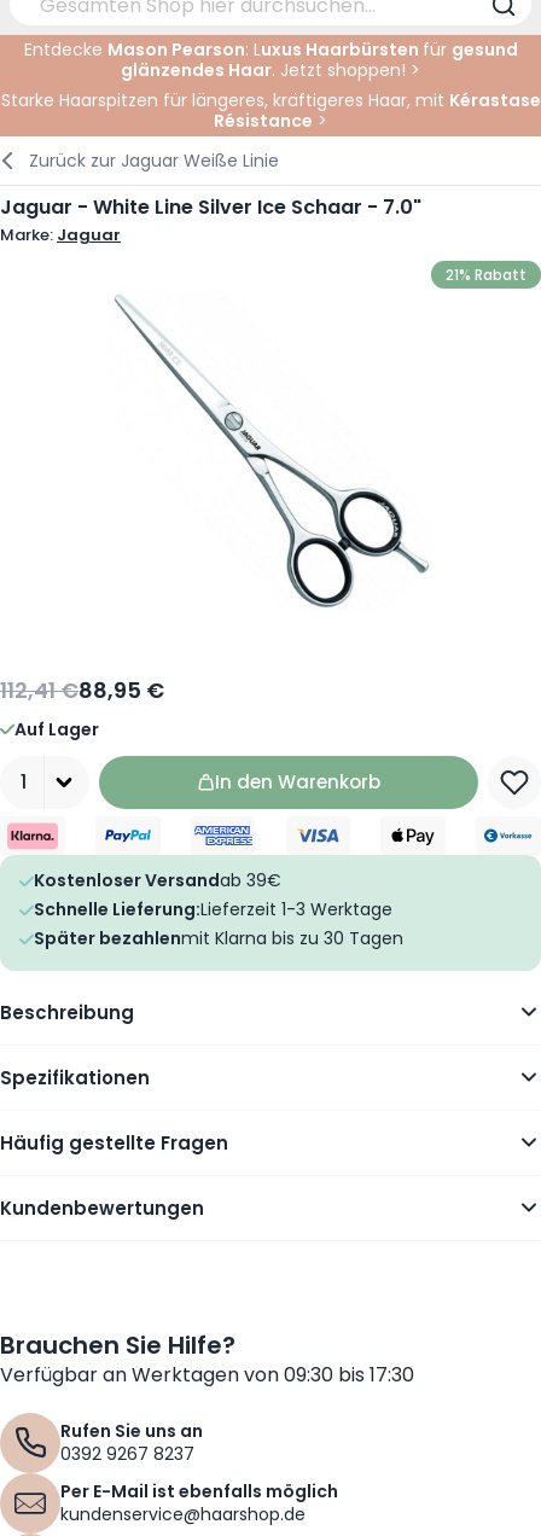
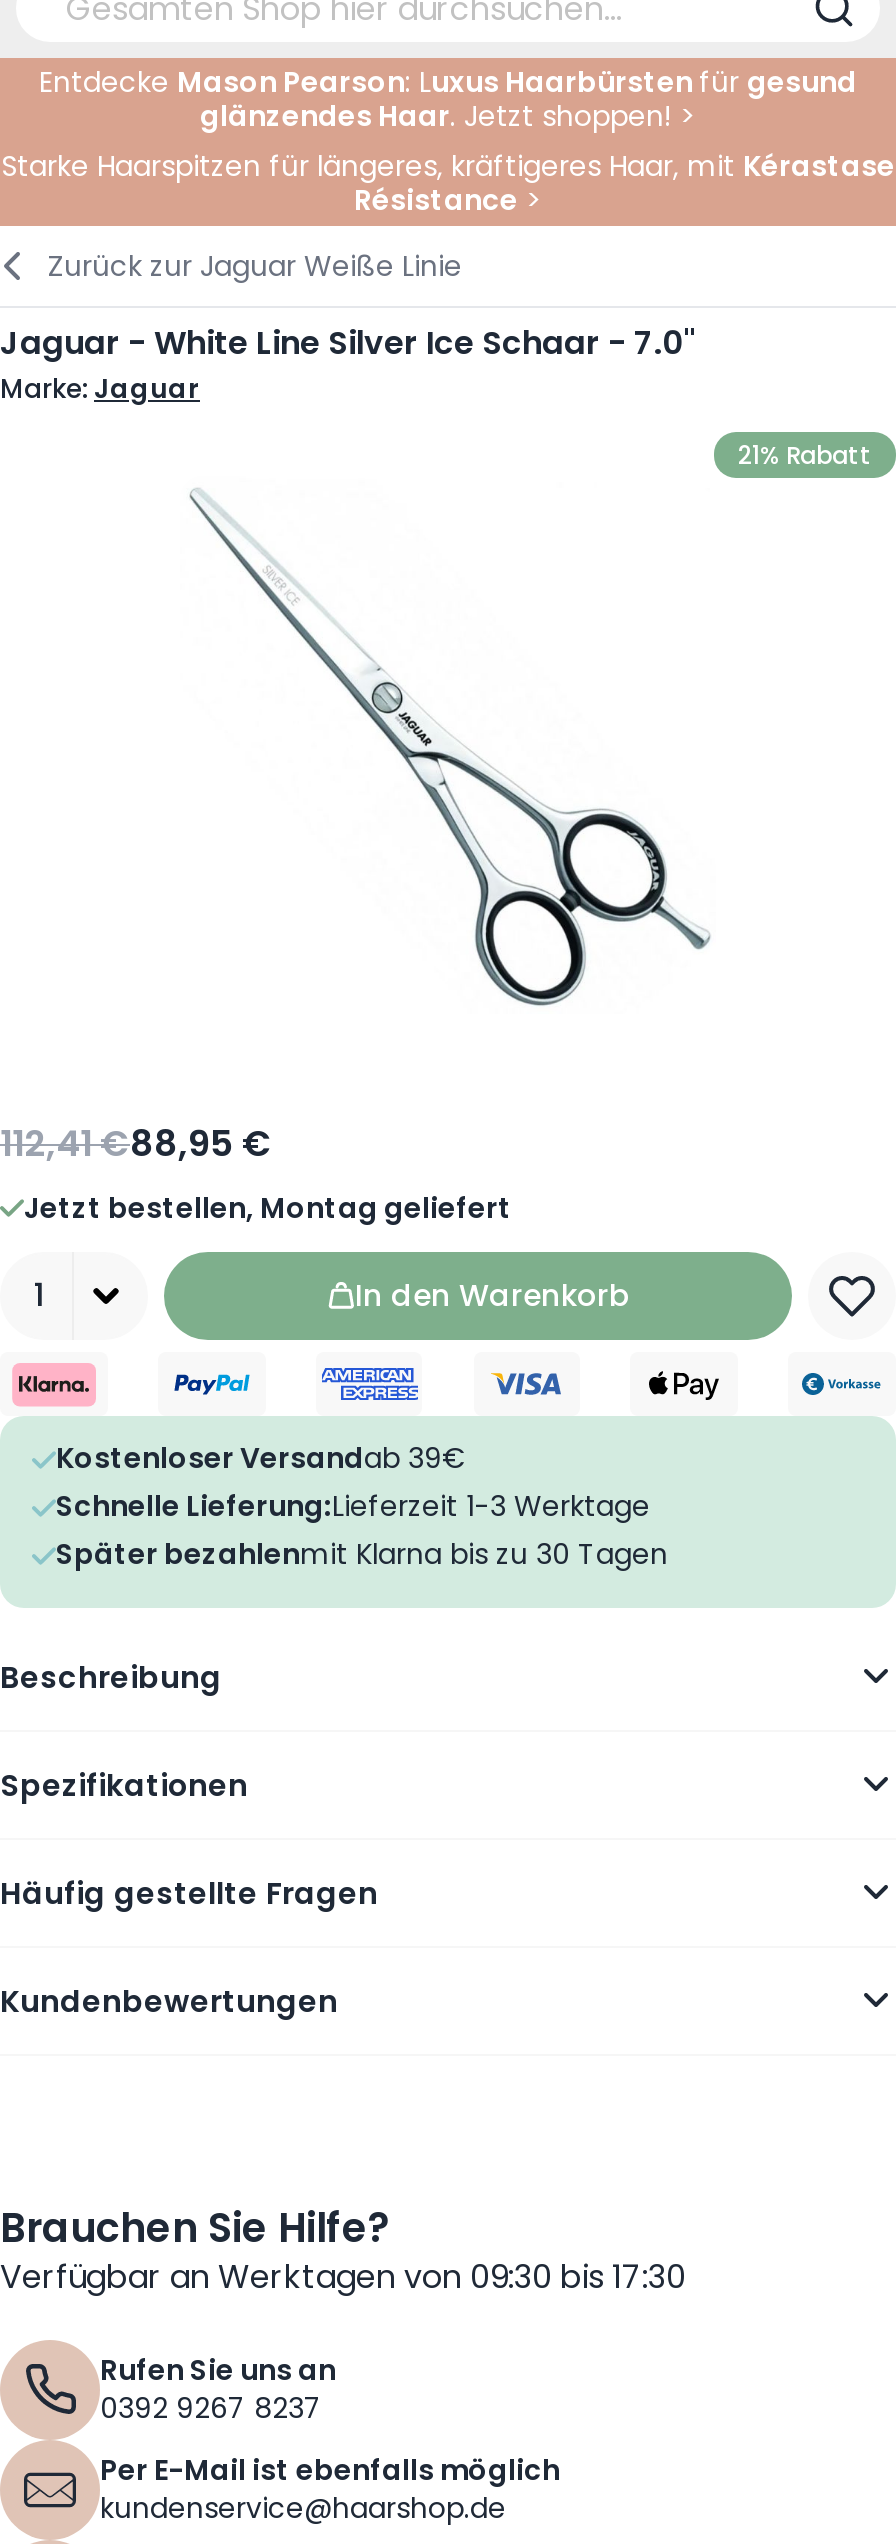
- Auf Lager
+ Jetzt bestellen, Montag geliefert
